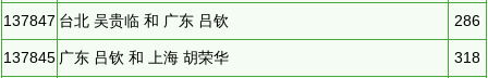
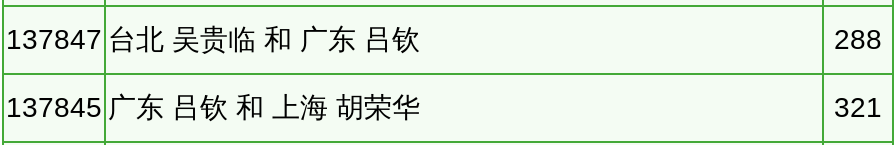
- 286
+ 288

- 318
+ 321
